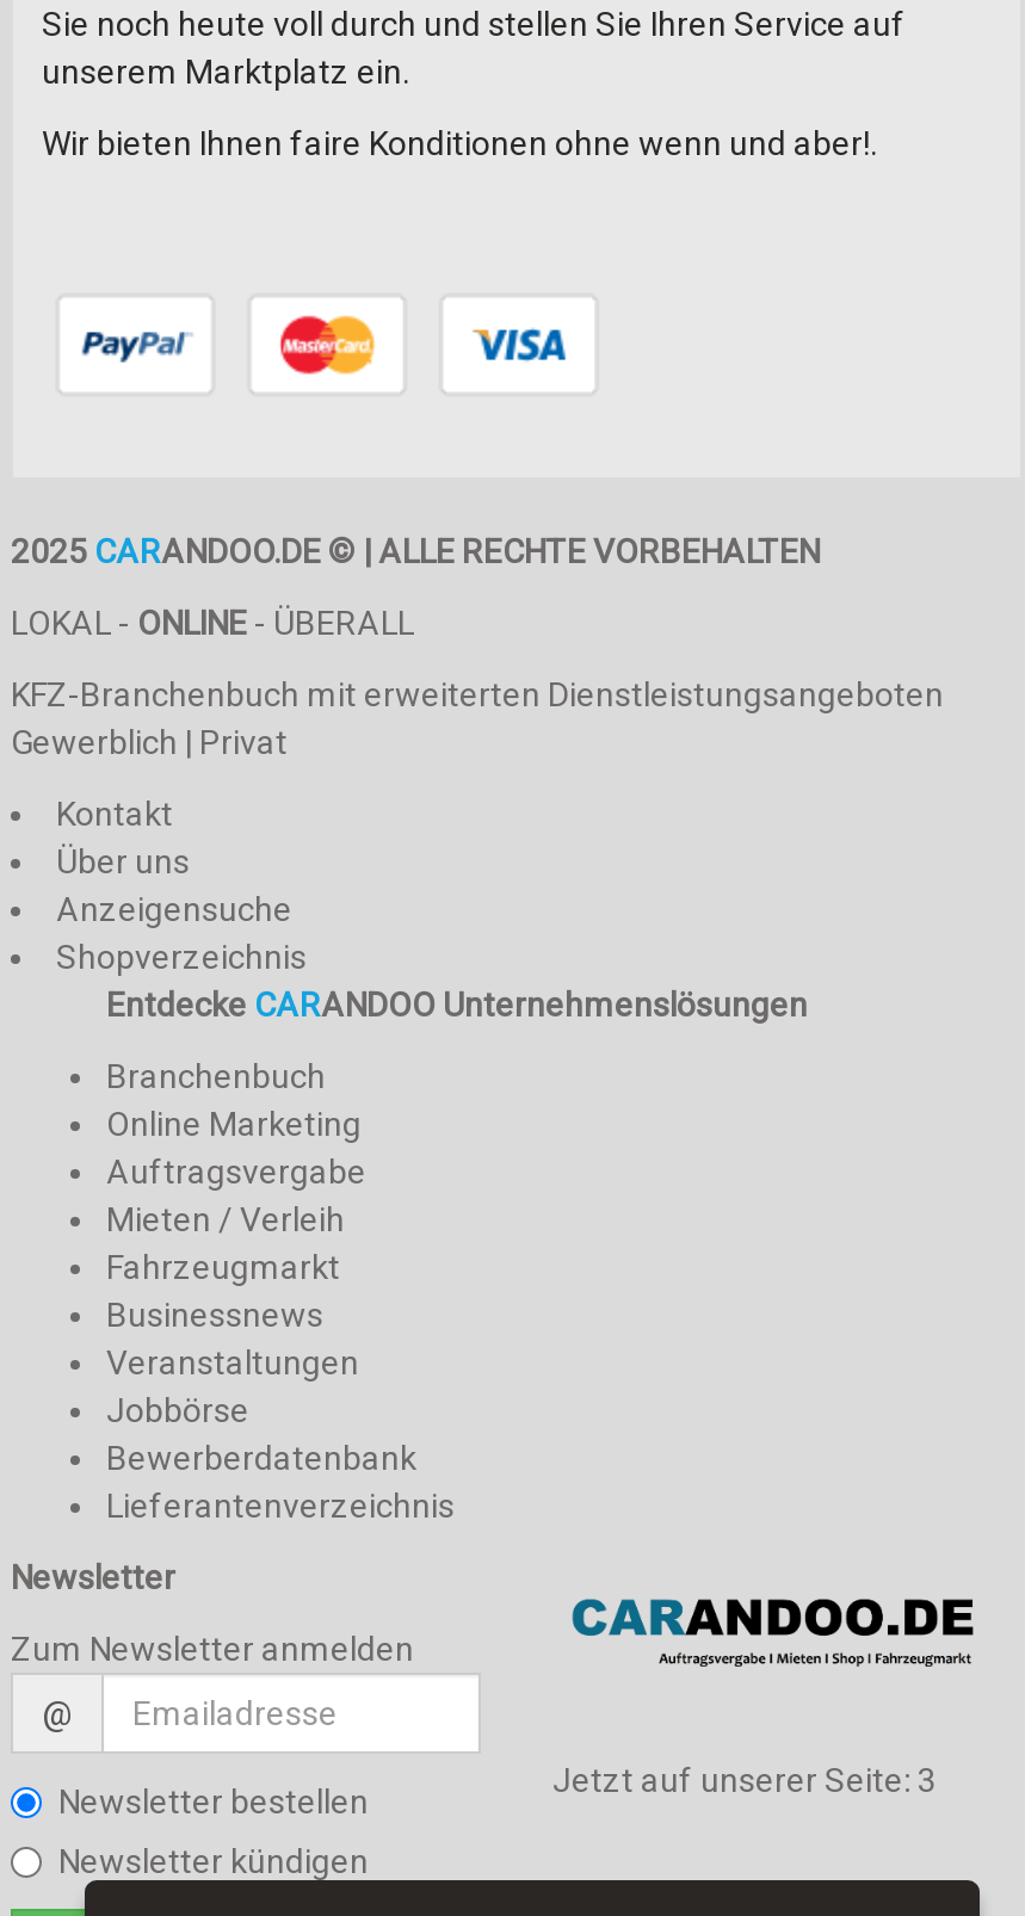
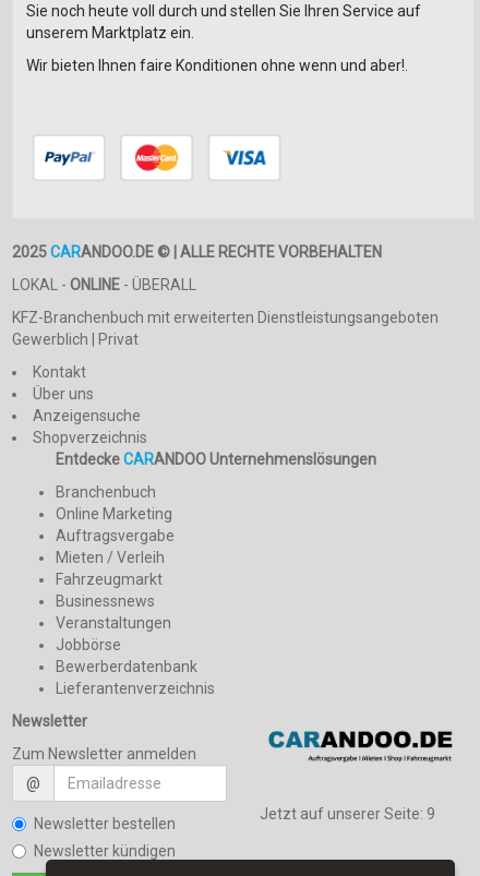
- Jetzt auf unserer Seite: 3
+ Jetzt auf unserer Seite: 9
